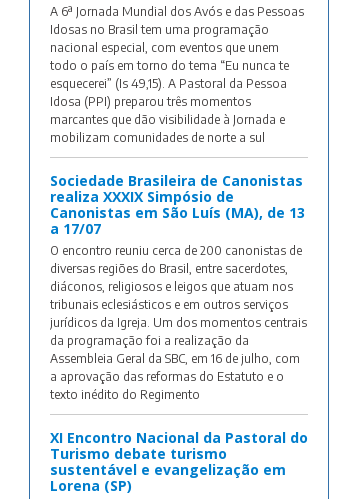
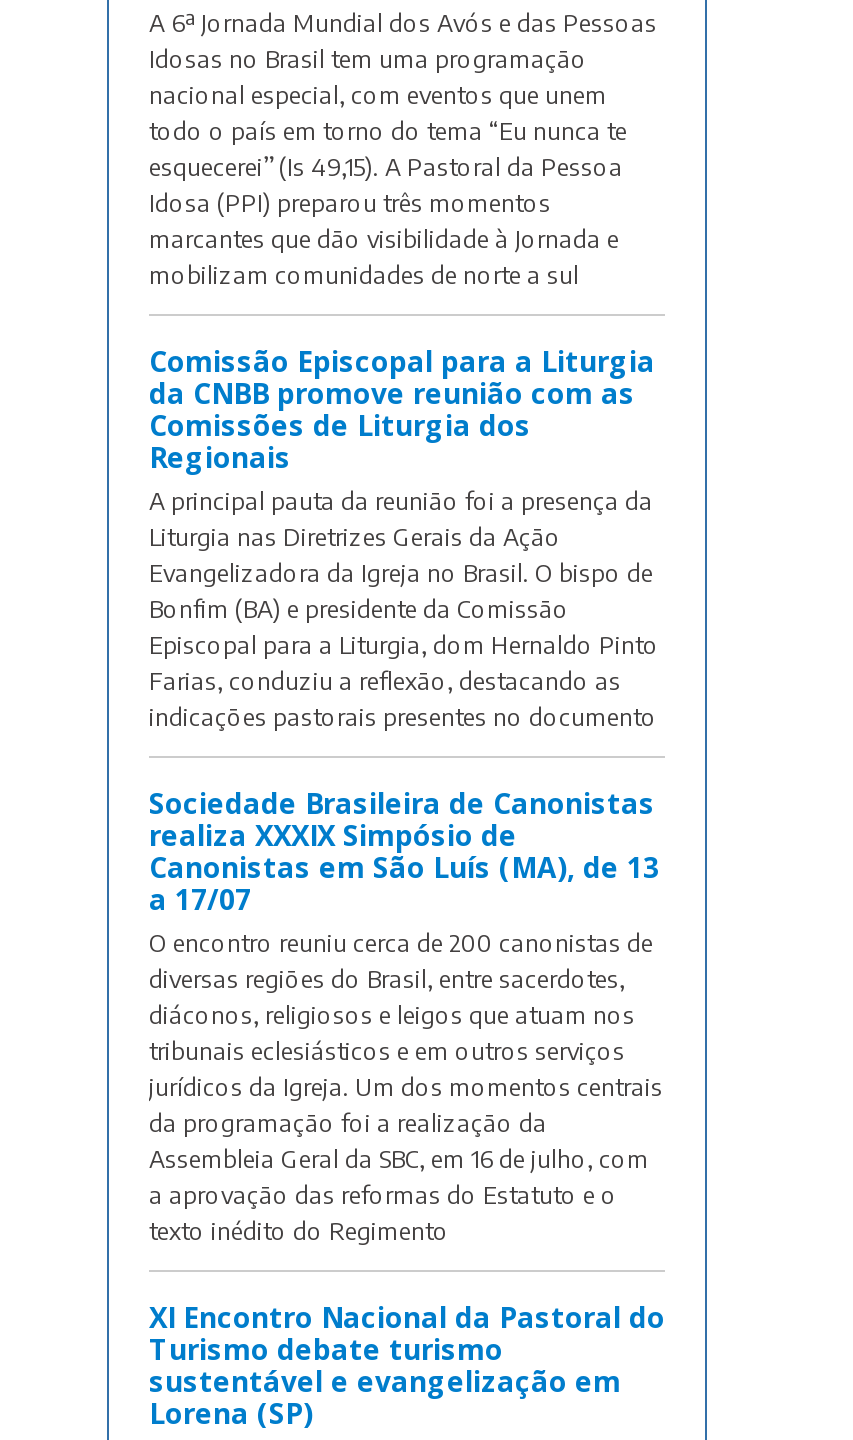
+ Comissão Episcopal para a Liturgia
+ da CNBB promove reunião com as
+ Comissões de Liturgia dos
+ Regionais
+ A principal pauta da reunião foi a presença da
+ Liturgia nas Diretrizes Gerais da Ação
+ Evangelizadora da Igreja no Brasil. O bispo de
+ Bonfim (BA) e presidente da Comissão
+ Episcopal para a Liturgia, dom Hernaldo Pinto
+ Farias, conduziu a reflexão, destacando as
+ indicações pastorais presentes no documento
